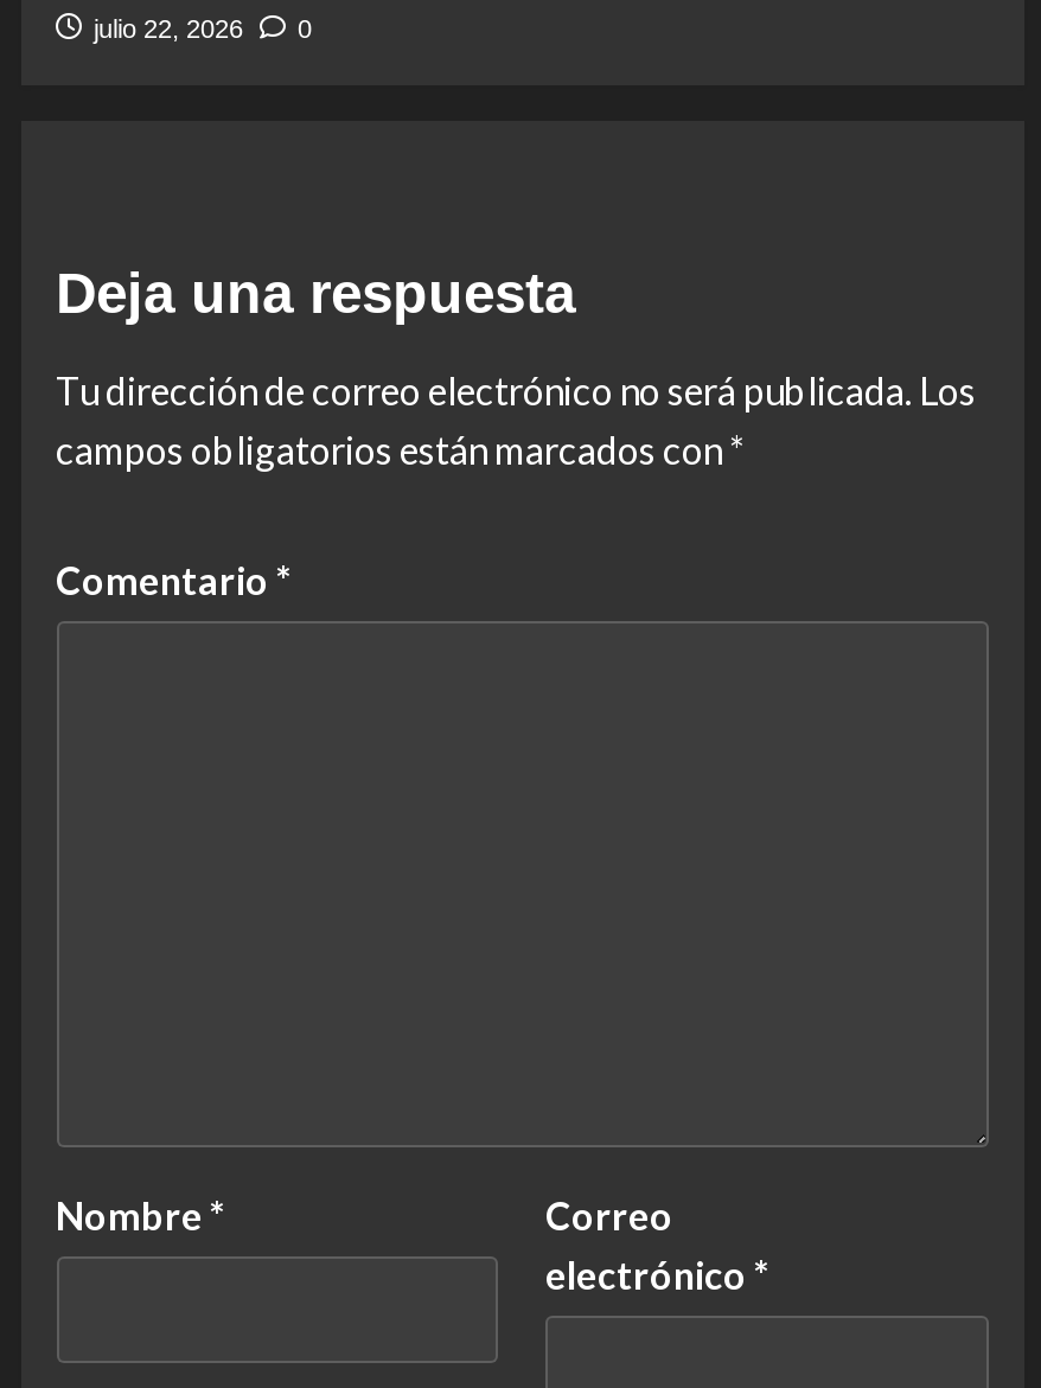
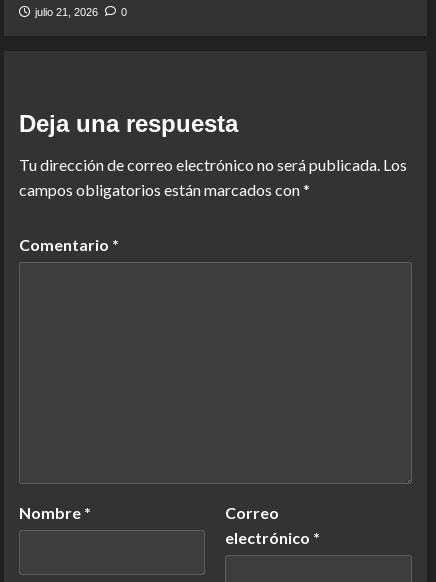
- julio 22, 2026 0
+ julio 21, 2026 0
